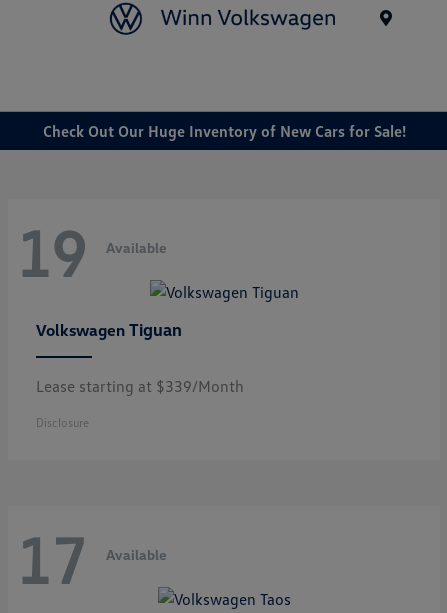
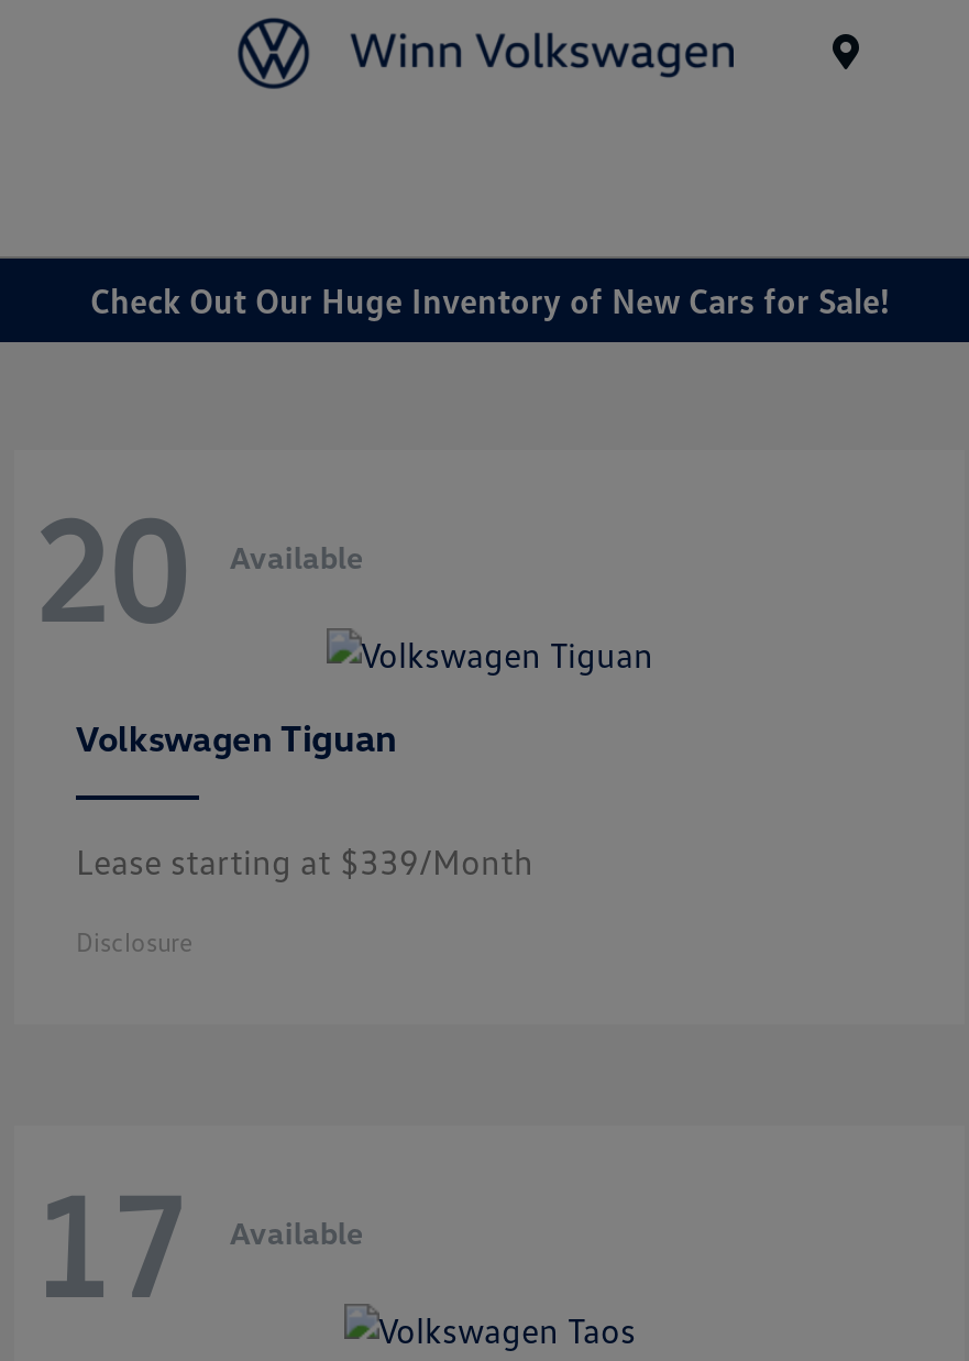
- 19 Available
+ 20 Available
